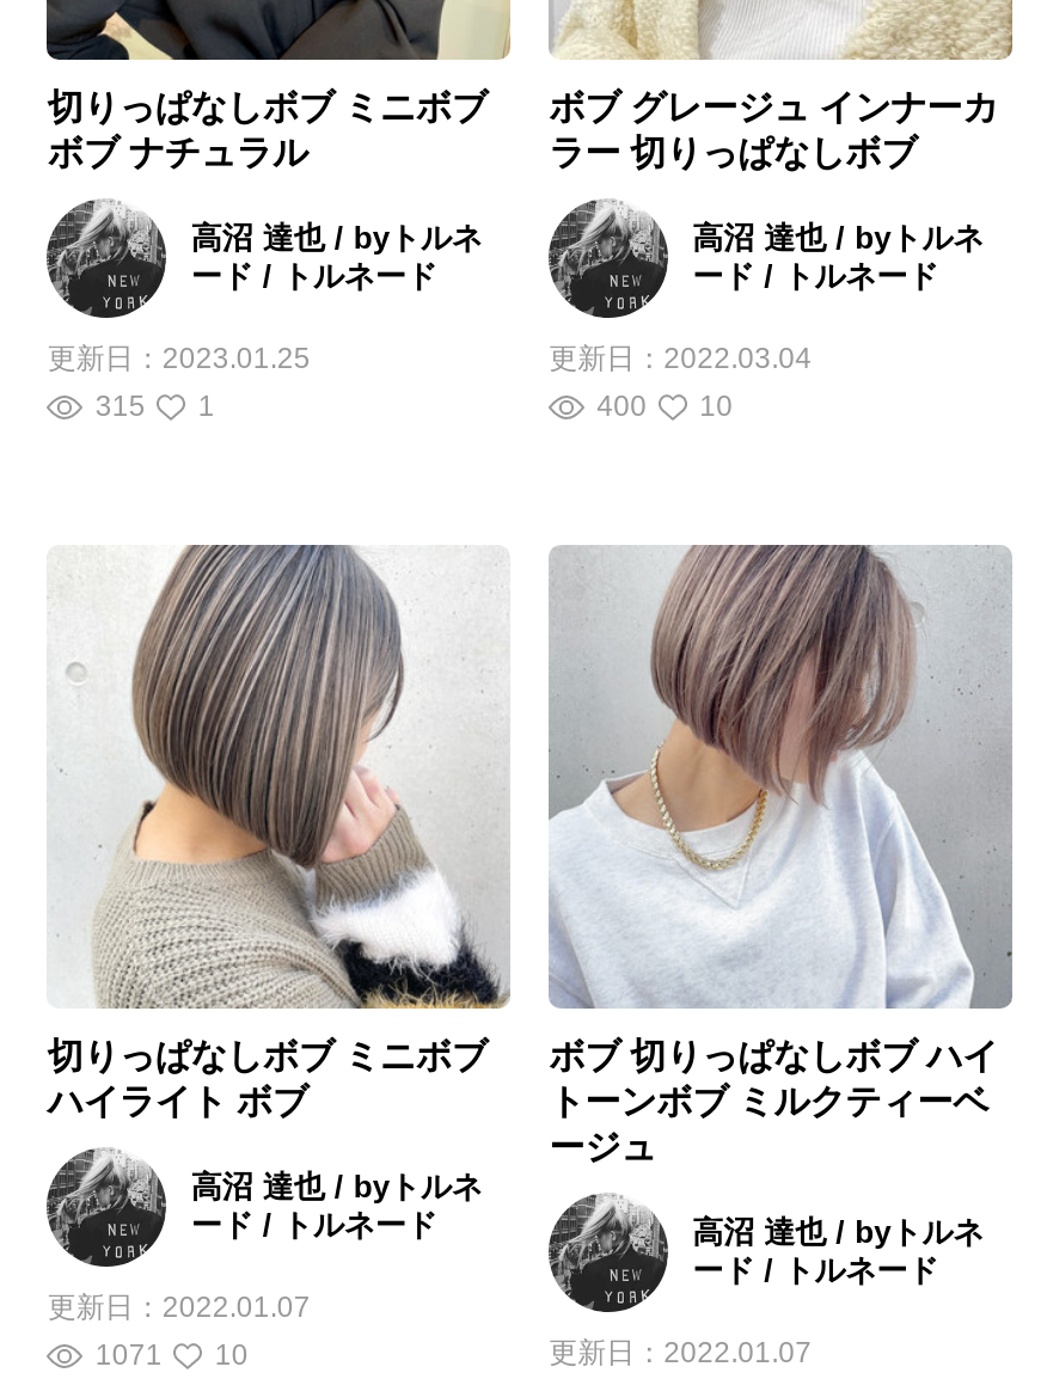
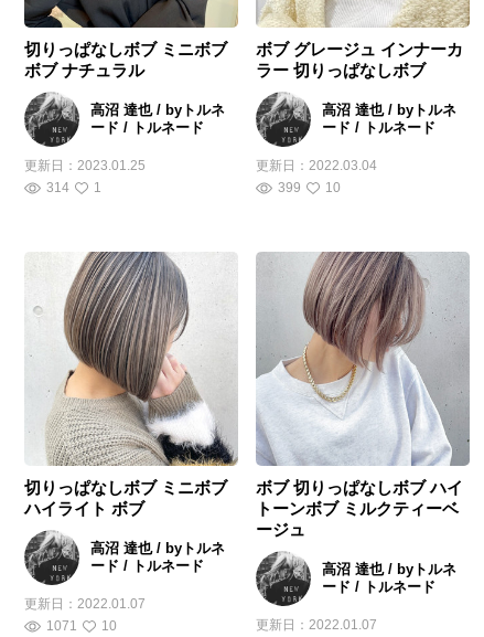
- 315 1
+ 314 1

- 400 10
+ 399 10
